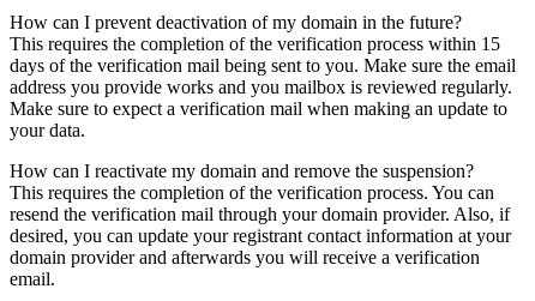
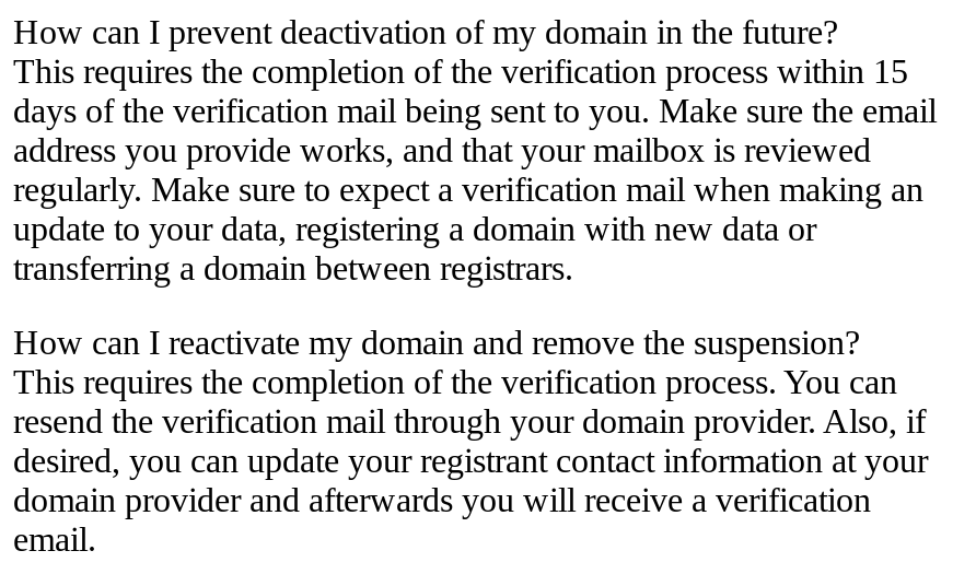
- address you provide works and you mailbox is reviewed regularly.
- Make sure to expect a verification mail when making an update to
- your data.
+ address you provide works, and that your mailbox is reviewed
+ regularly. Make sure to expect a verification mail when making an
+ update to your data, registering a domain with new data or
+ transferring a domain between registrars.
